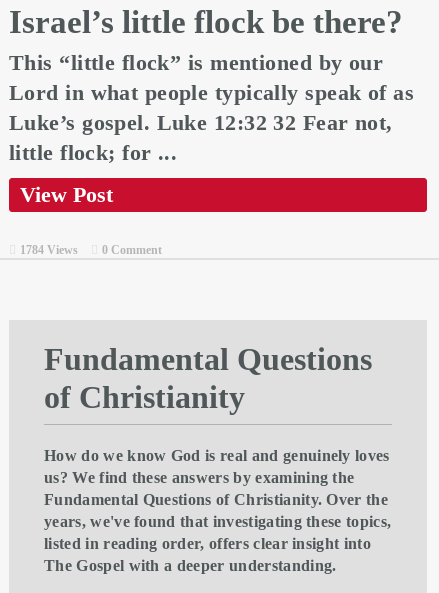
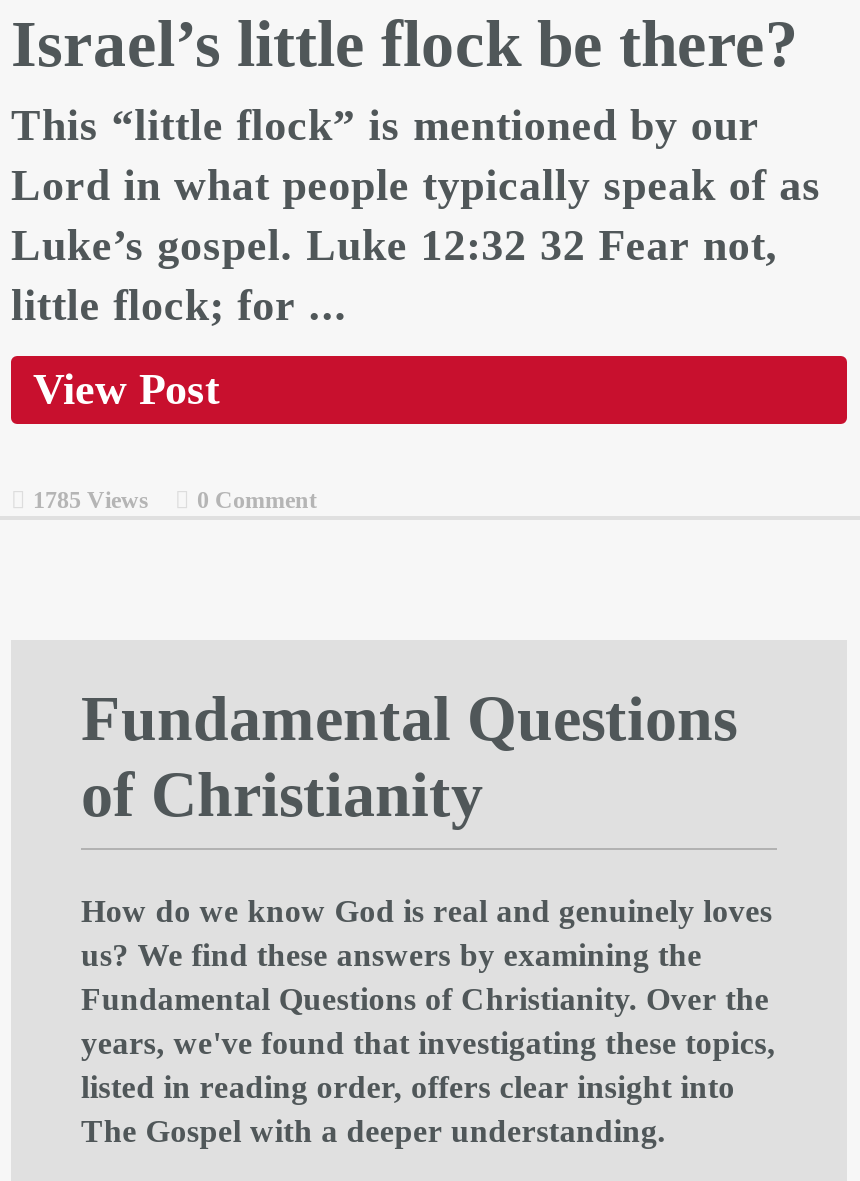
- 1784 Views 0 Comment
+ 1785 Views 0 Comment
